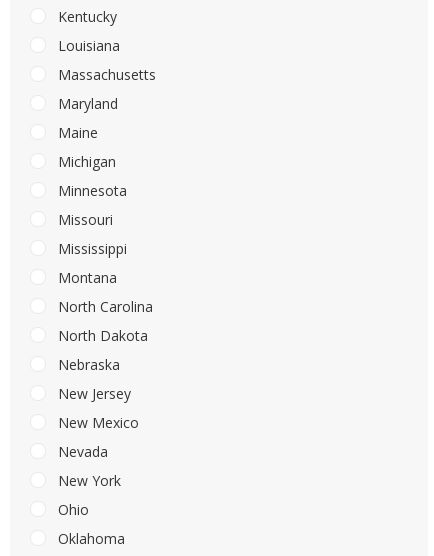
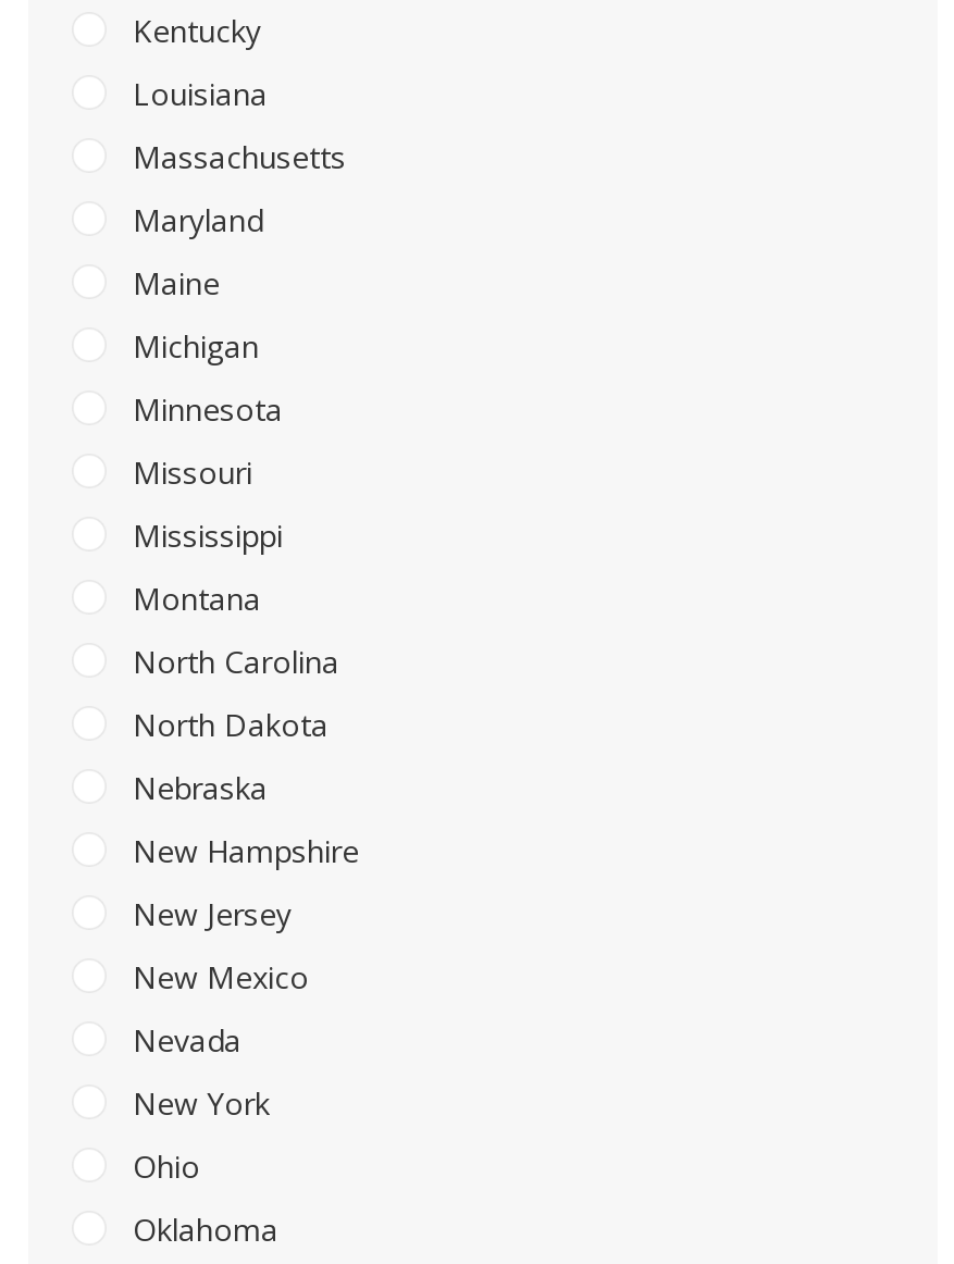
+ New Hampshire
